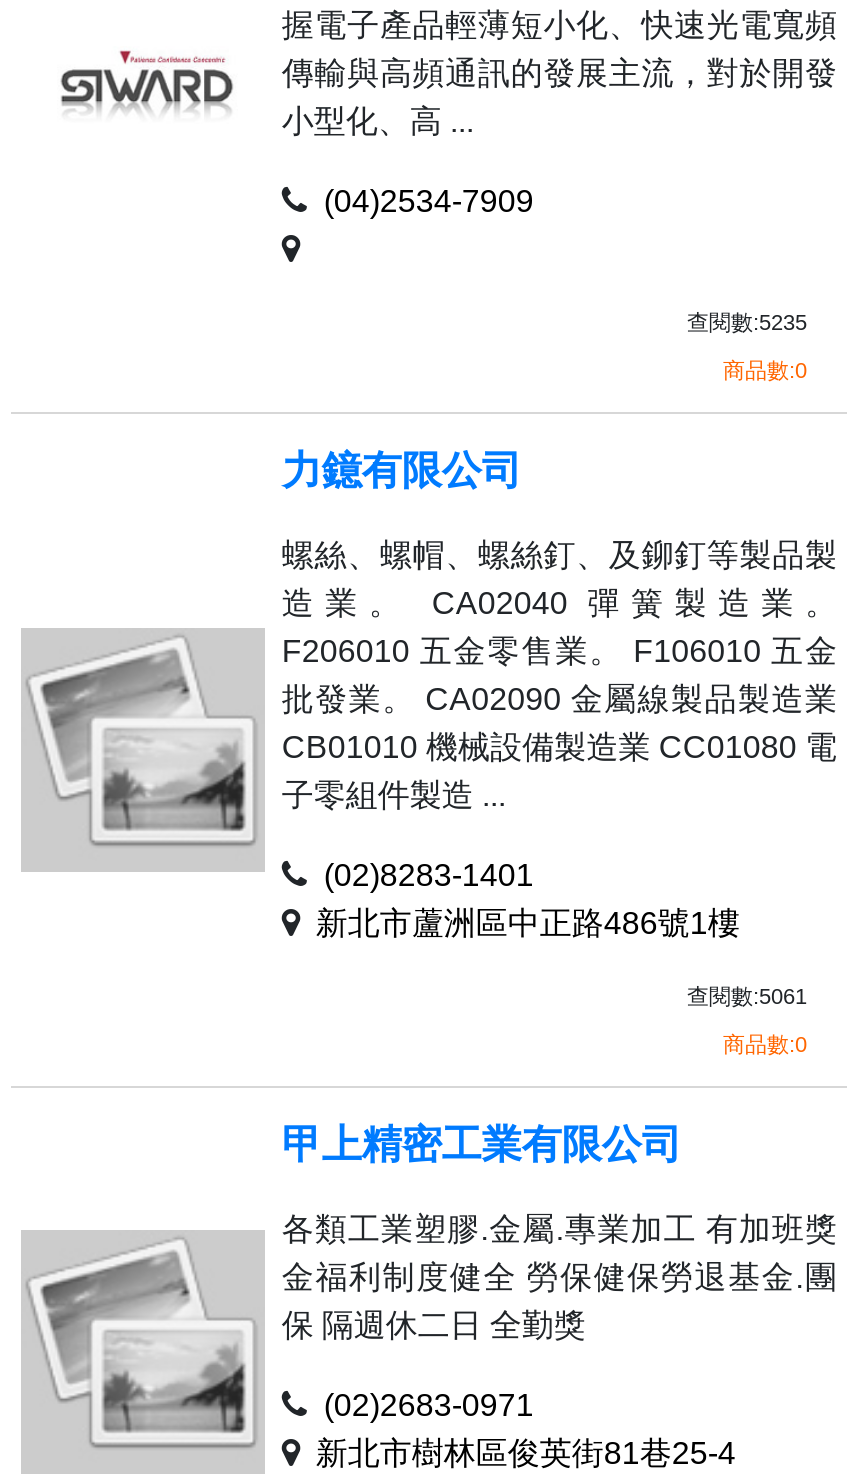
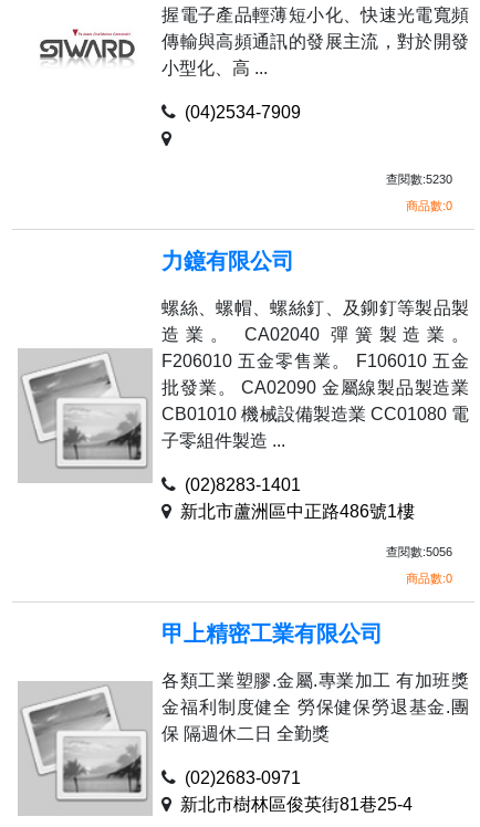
- 查閱數:5235
+ 查閱數:5230

- 查閱數:5061
+ 查閱數:5056
